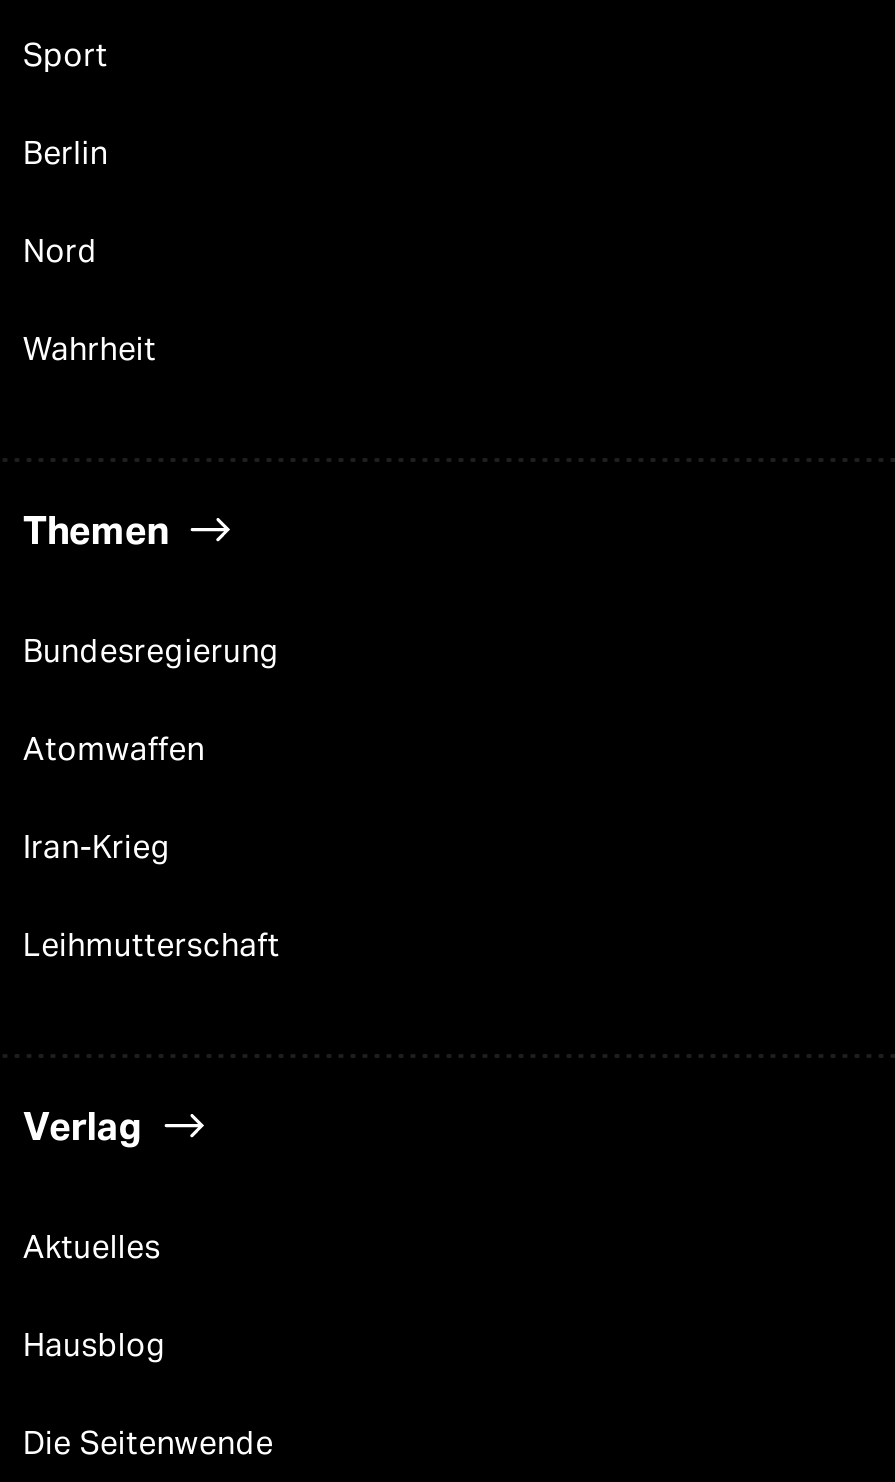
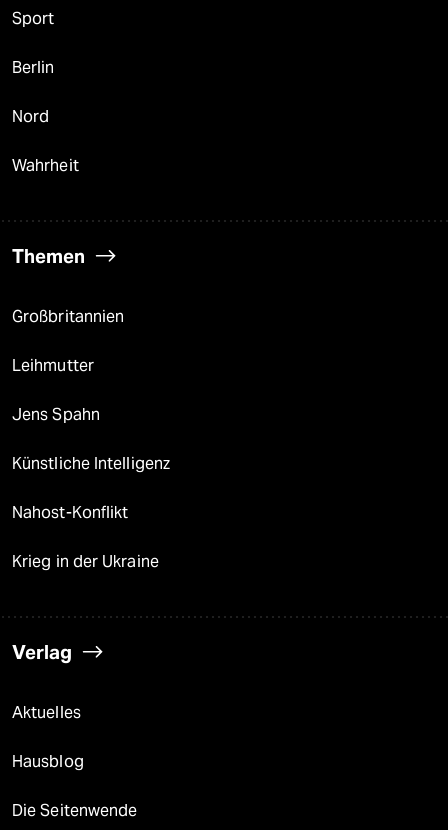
- Bundesregierung
- Atomwaffen
- Iran-Krieg
- Leihmutterschaft
+ Großbritannien
+ Leihmutter
+ Jens Spahn
+ Künstliche Intelligenz
+ Nahost-Konflikt
+ Krieg in der Ukraine
